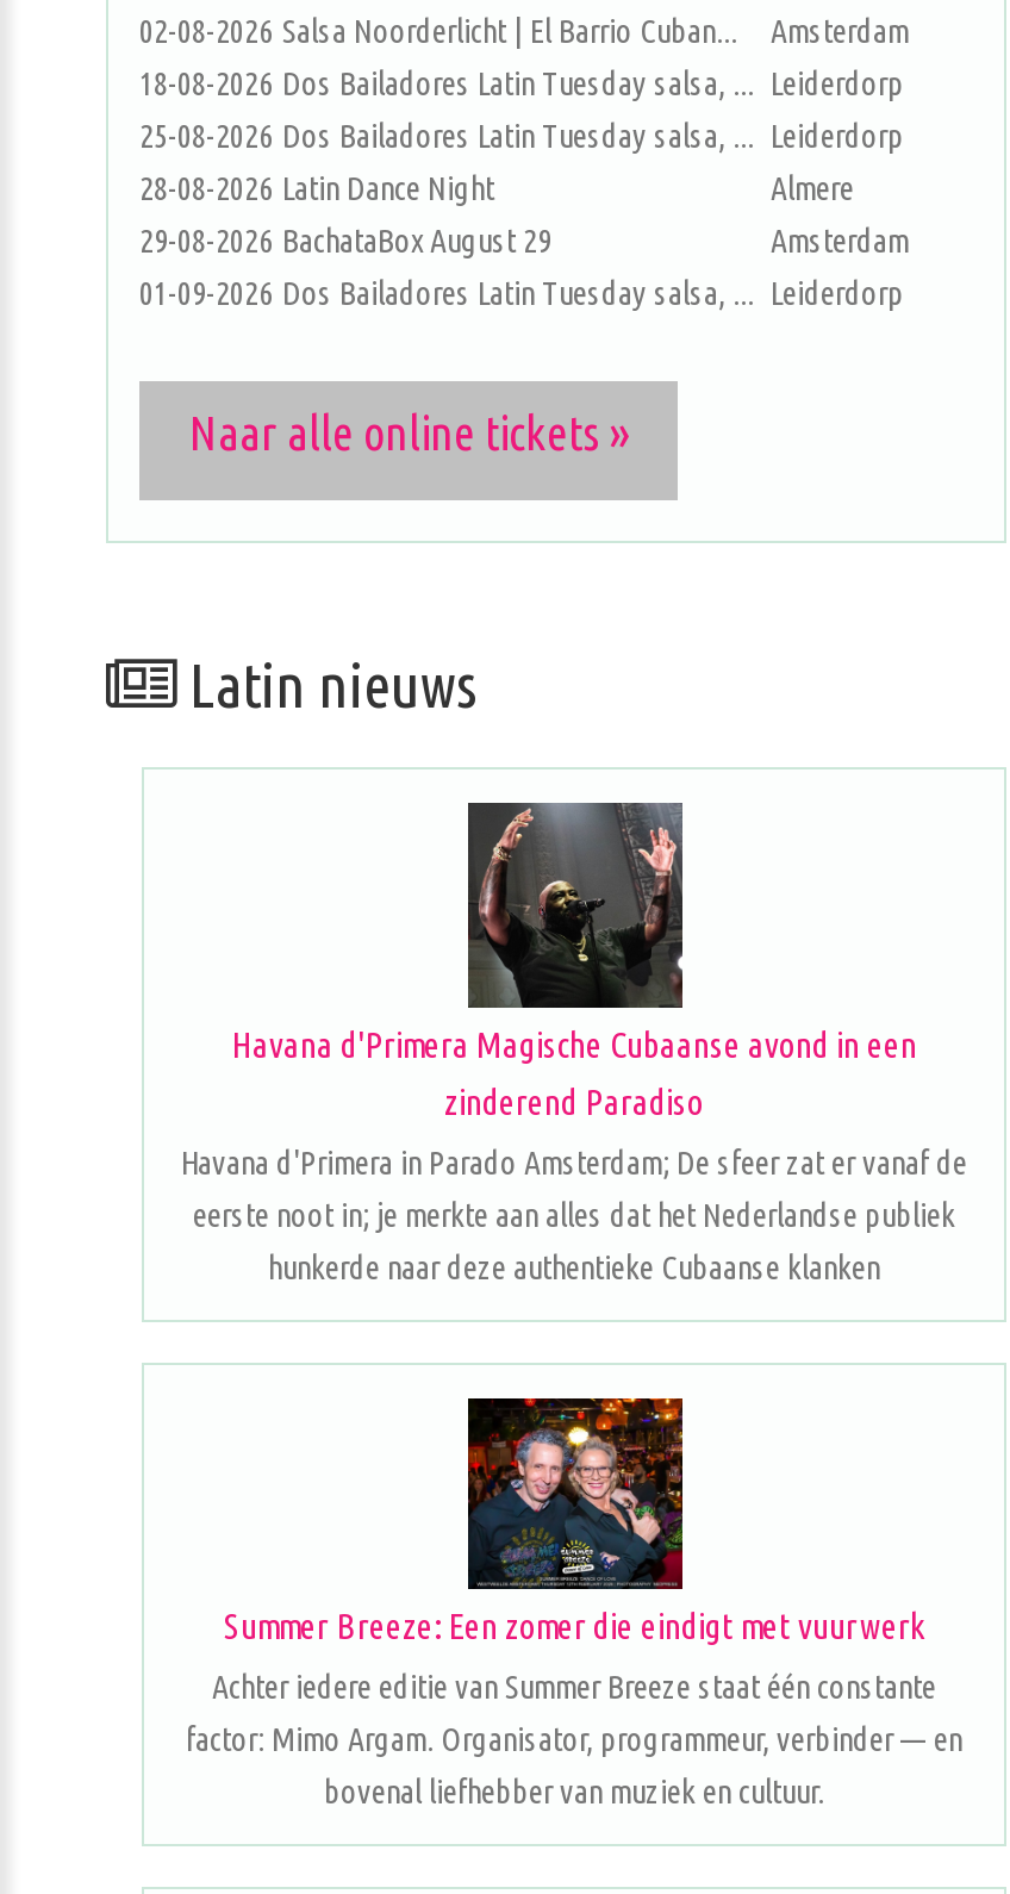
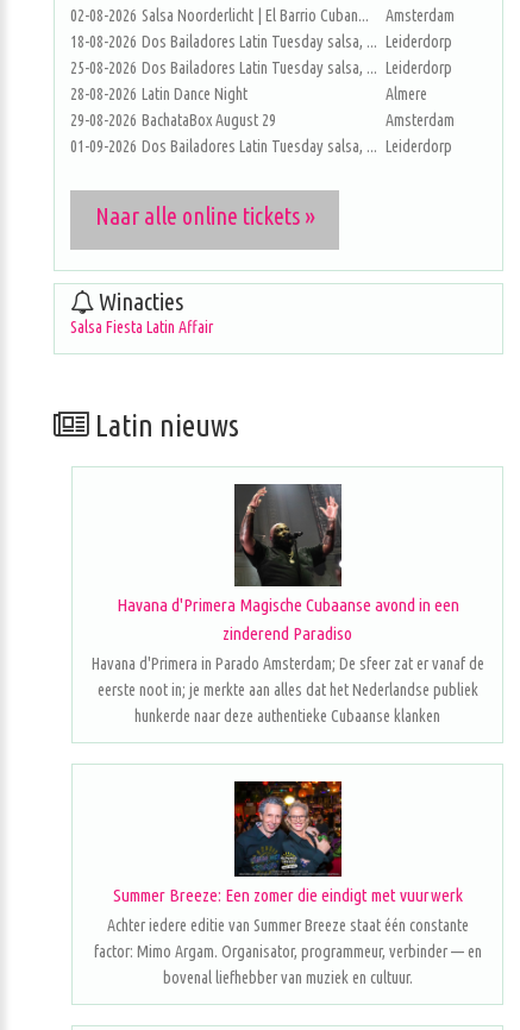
+ Winacties
+ Salsa Fiesta Latin Affair
